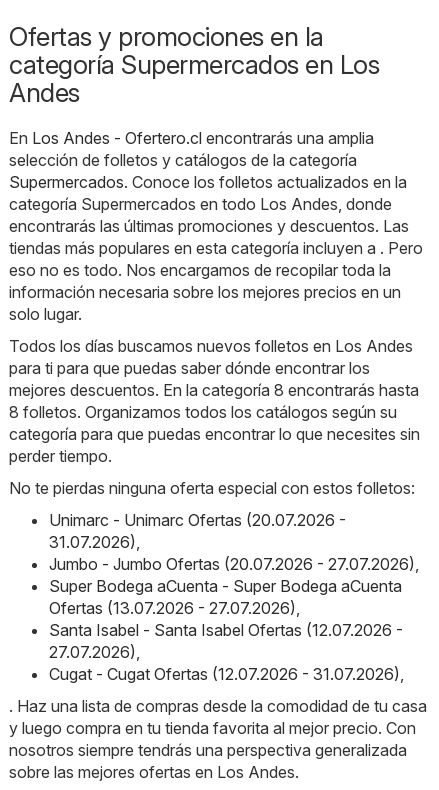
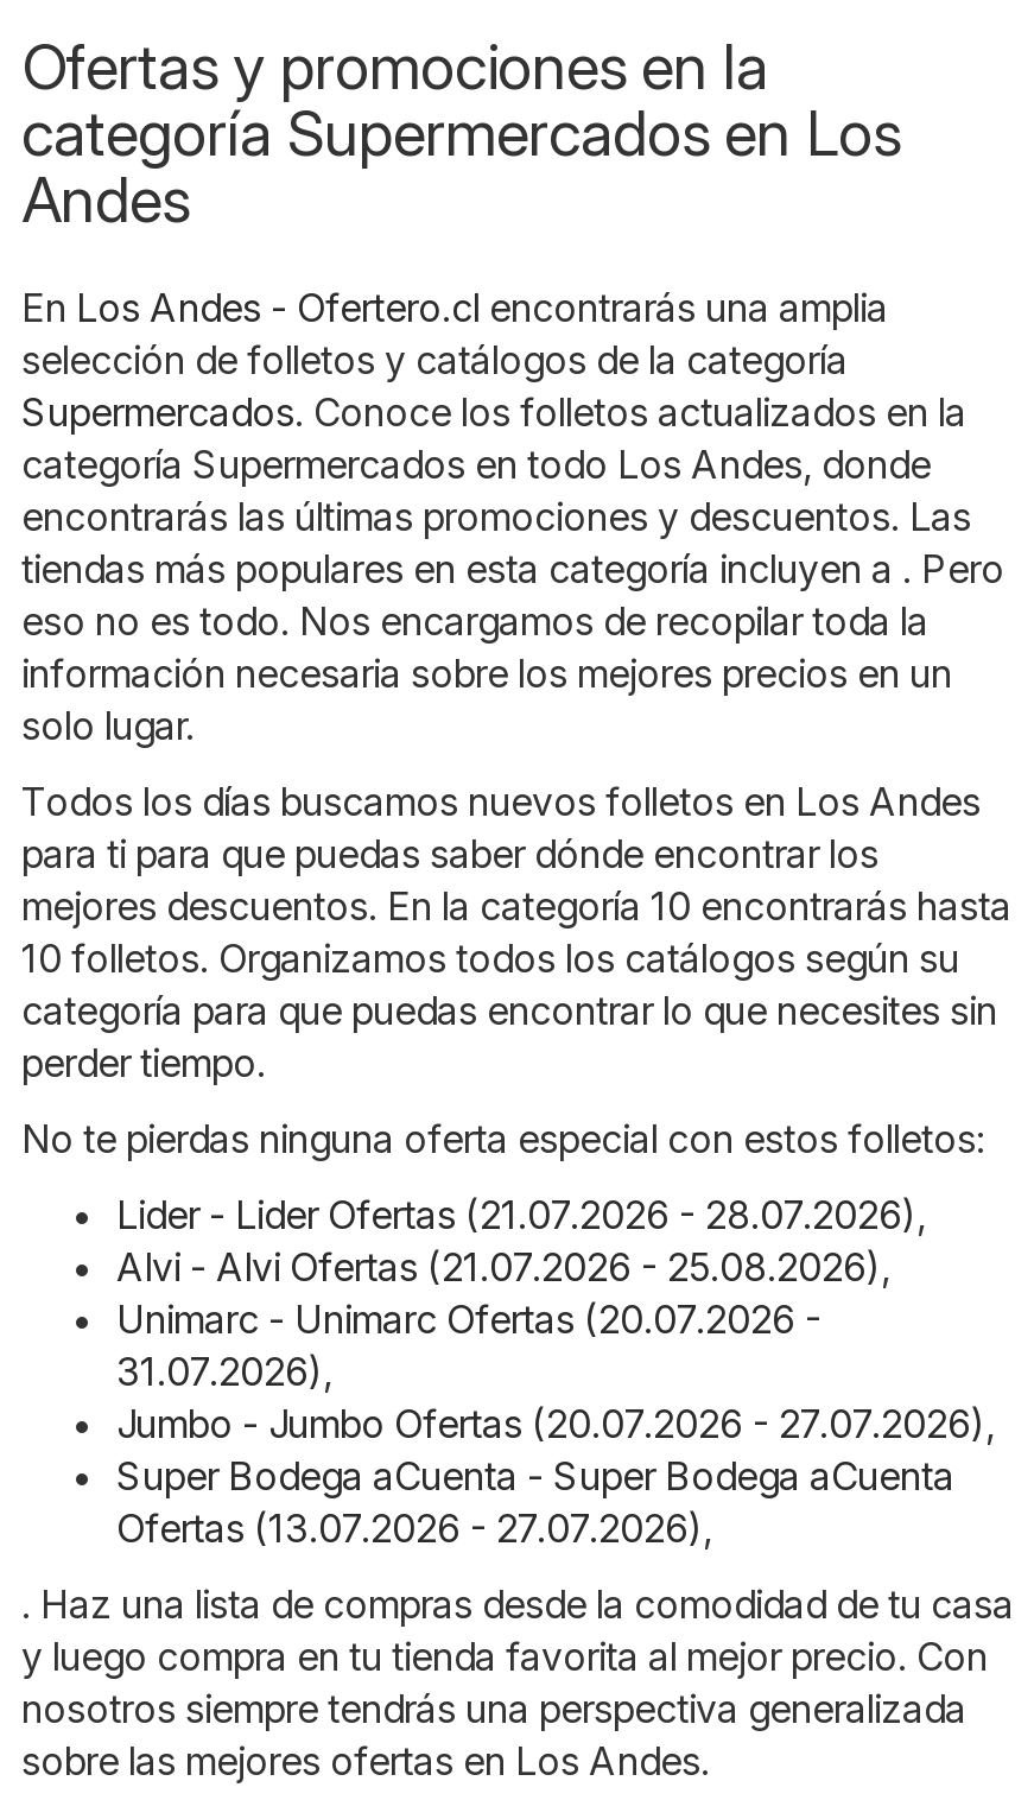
- mejores descuentos. En la categoría 8 encontrarás hasta
+ mejores descuentos. En la categoría 10 encontrarás hasta

- 8 folletos. Organizamos todos los catálogos según su
+ 10 folletos. Organizamos todos los catálogos según su

+ Lider - Lider Ofertas (21.07.2026 - 28.07.2026),
+ Alvi - Alvi Ofertas (21.07.2026 - 25.08.2026),

moved down: Unimarc - Unimarc Ofertas (20.07.2026 - | 31.07.2026), | Jumbo - Jumbo Ofertas (20.07.2026 - 27.07.2026), | Super Bodega aCuenta - Super Bodega aCuenta | Ofertas (13.07.2026 - 27.07.2026),

- Santa Isabel - Santa Isabel Ofertas (12.07.2026 -
- 27.07.2026),
- Cugat - Cugat Ofertas (12.07.2026 - 31.07.2026),
